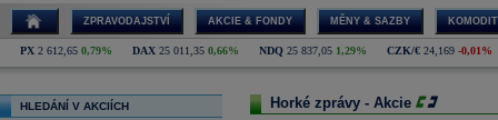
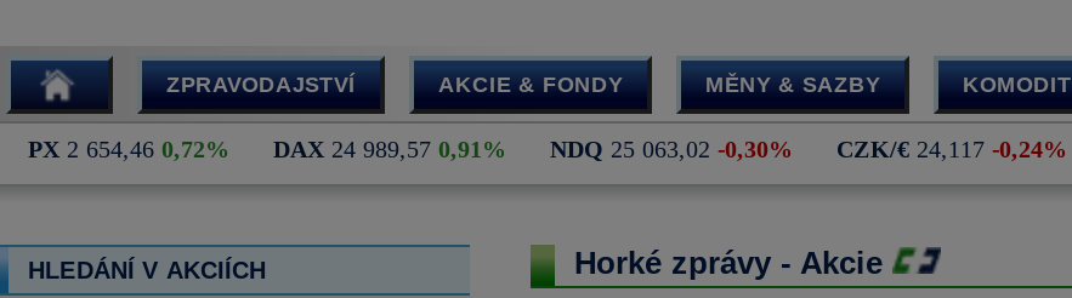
- PX 2 612,65 0,79%
+ PX 2 654,46 0,72%

- DAX 25 011,35 0,66%
+ DAX 24 989,57 0,91%

- NDQ 25 837,05 1,29%
+ NDQ 25 063,02 -0,30%

- CZK/€ 24,169 -0,01%
+ CZK/€ 24,117 -0,24%
